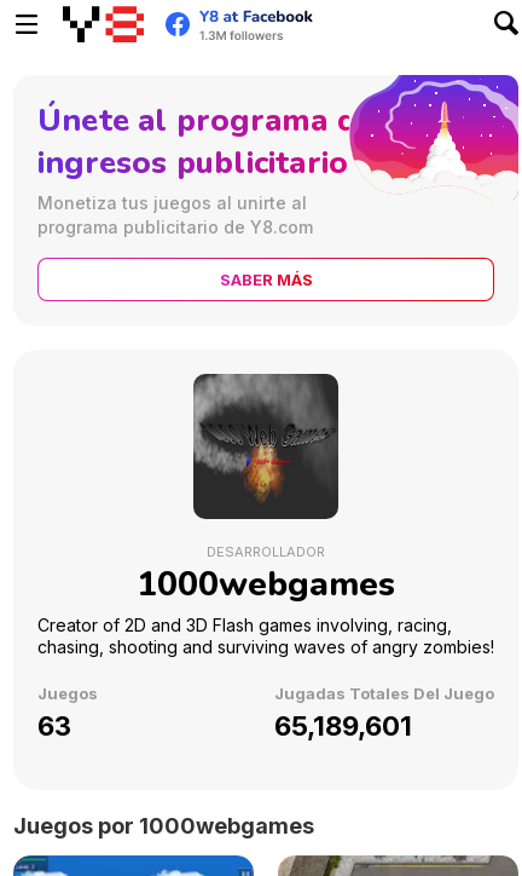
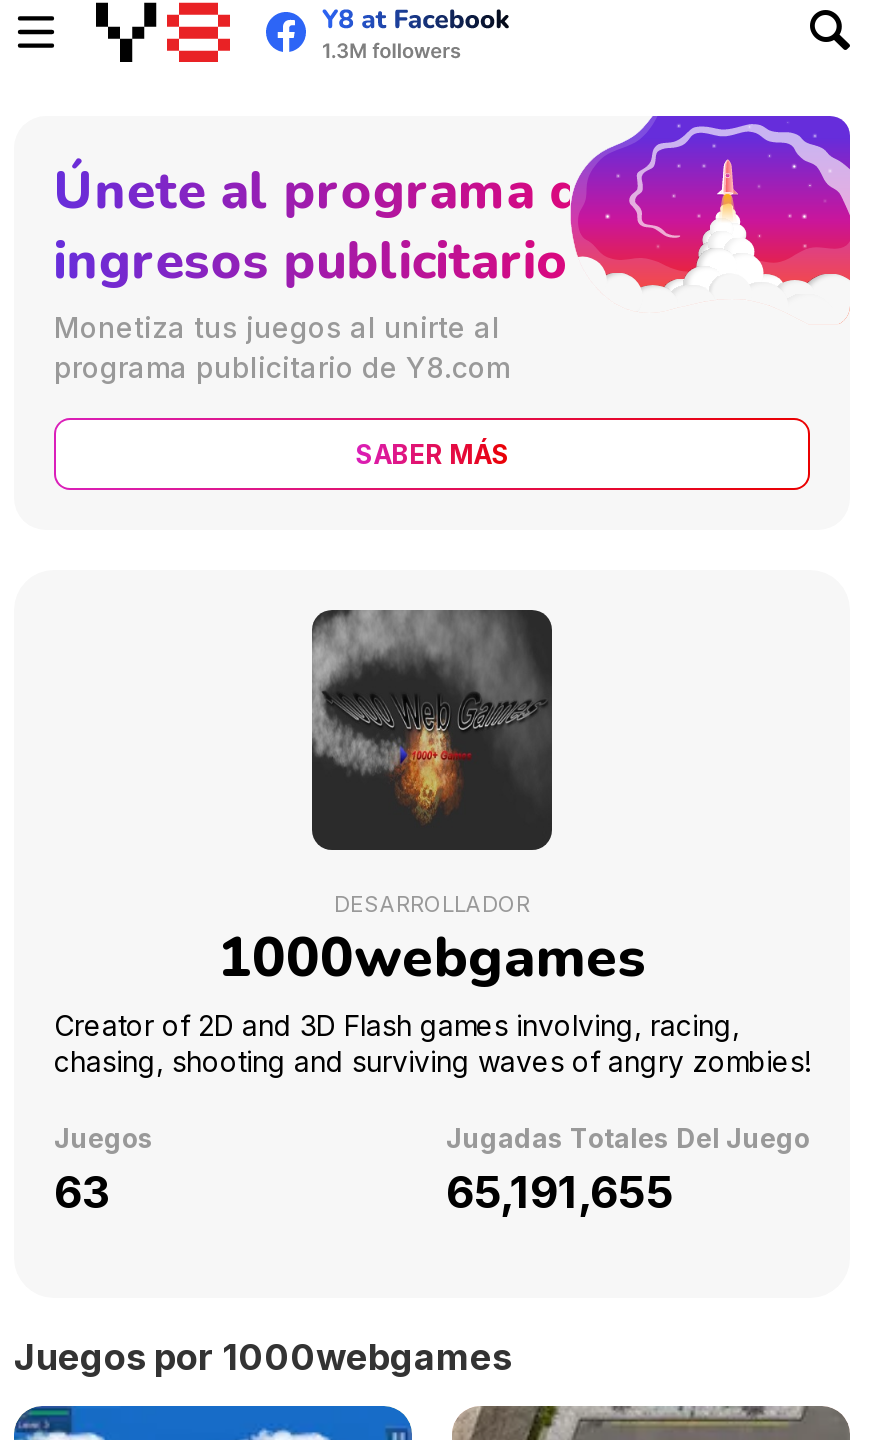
- 65,189,601
+ 65,191,655
